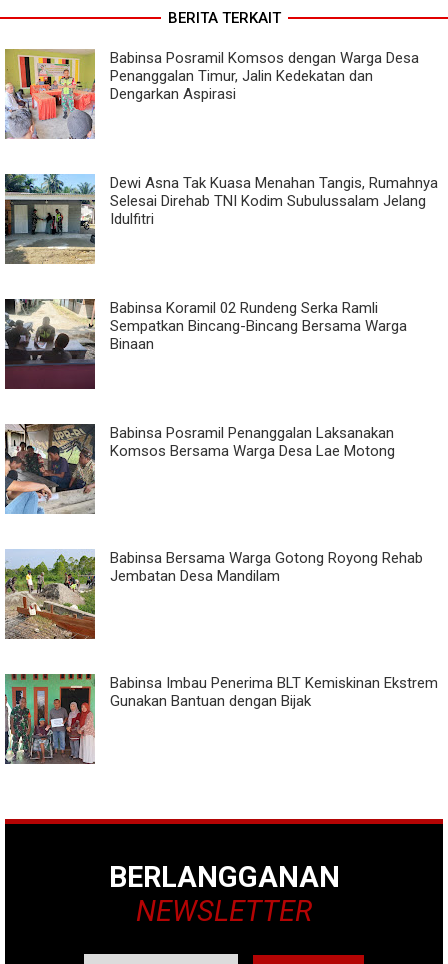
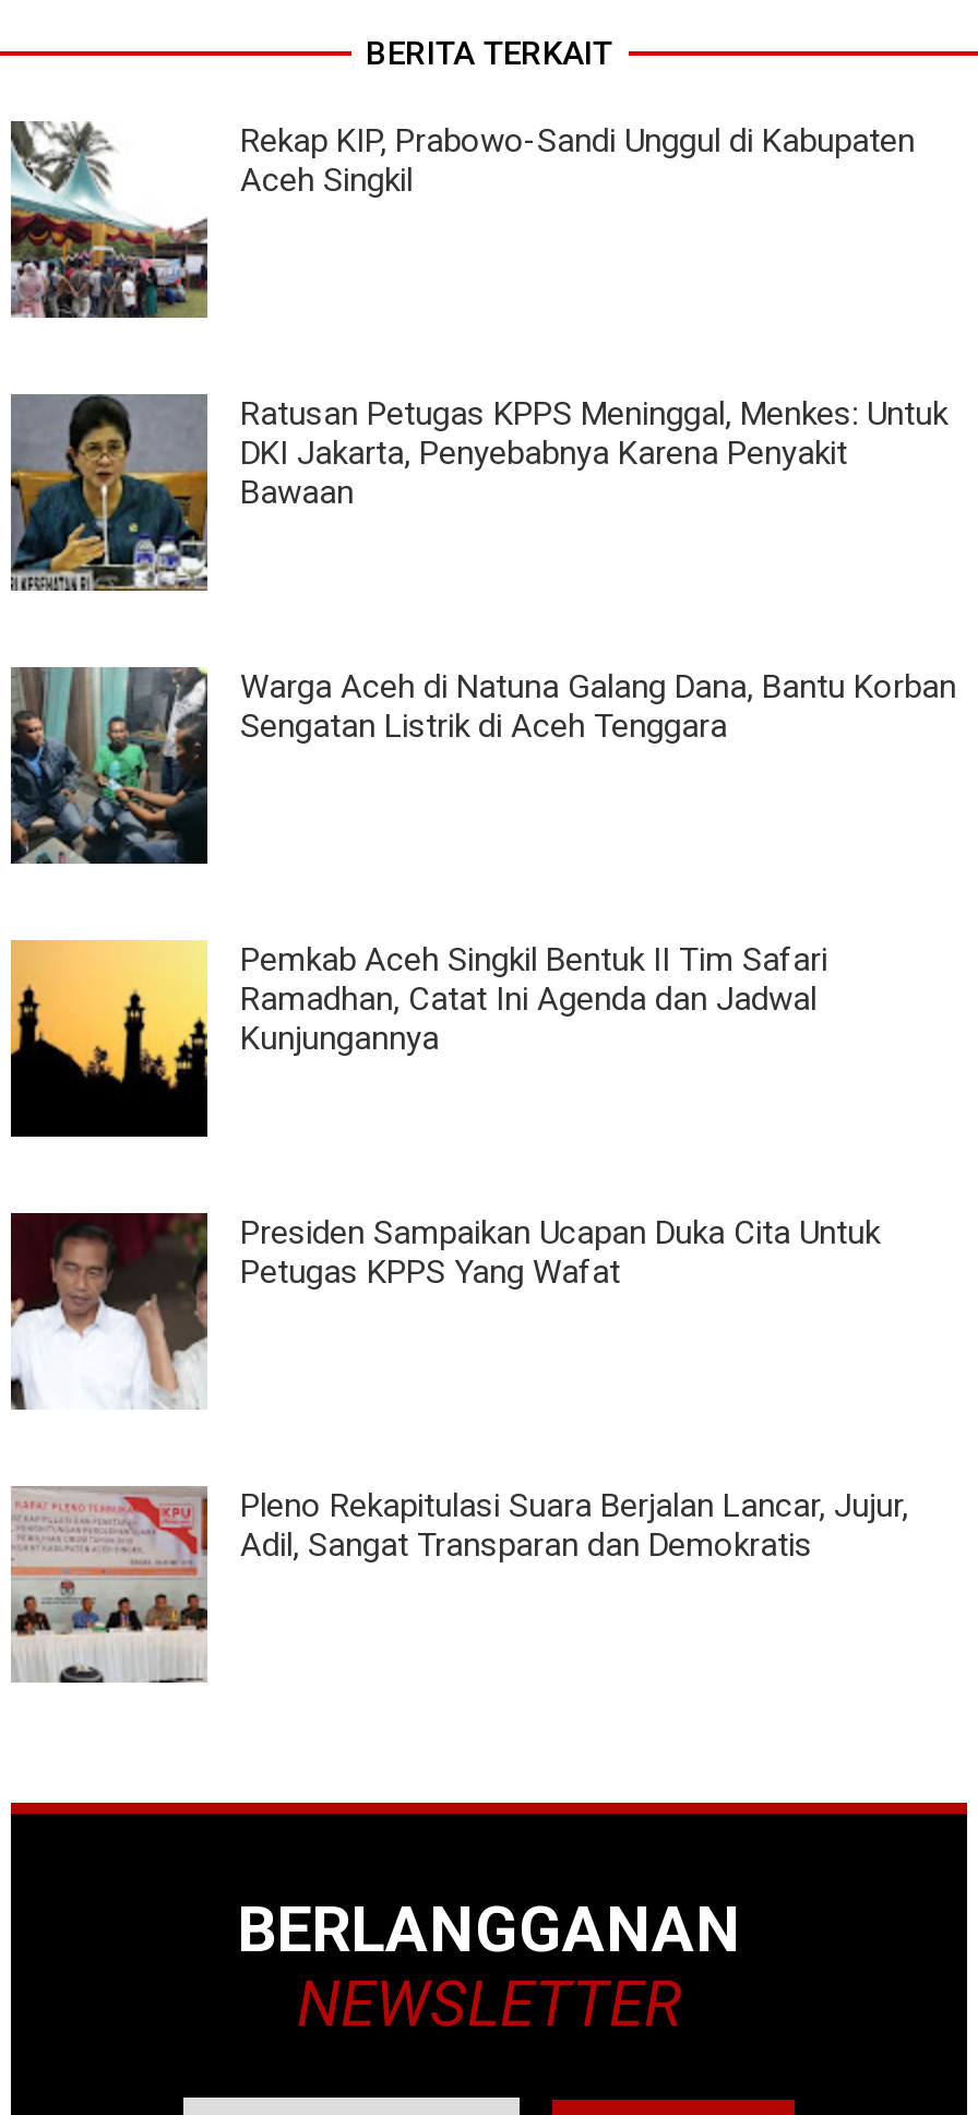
- [image]
- Babinsa Posramil Komsos dengan Warga Desa
- Penanggalan Timur, Jalin Kedekatan dan
- Dengarkan Aspirasi
+ [image]
+ Rekap KIP, Prabowo-Sandi Unggul di Kabupaten
+ Aceh Singkil

- [image]
- Dewi Asna Tak Kuasa Menahan Tangis, Rumahnya
- Selesai Direhab TNI Kodim Subulussalam Jelang
- Idulfitri
+ [image]
+ Ratusan Petugas KPPS Meninggal, Menkes: Untuk
+ DKI Jakarta, Penyebabnya Karena Penyakit
+ Bawaan

- [image]
- Babinsa Koramil 02 Rundeng Serka Ramli
- Sempatkan Bincang-Bincang Bersama Warga
- Binaan
+ [image]
+ Warga Aceh di Natuna Galang Dana, Bantu Korban
+ Sengatan Listrik di Aceh Tenggara

- [image]
- Babinsa Posramil Penanggalan Laksanakan
- Komsos Bersama Warga Desa Lae Motong
+ [image]
+ Pemkab Aceh Singkil Bentuk II Tim Safari
+ Ramadhan, Catat Ini Agenda dan Jadwal
+ Kunjungannya

- [image]
- Babinsa Bersama Warga Gotong Royong Rehab
- Jembatan Desa Mandilam
+ [image]
+ Presiden Sampaikan Ucapan Duka Cita Untuk
+ Petugas KPPS Yang Wafat

- [image]
- Babinsa Imbau Penerima BLT Kemiskinan Ekstrem
- Gunakan Bantuan dengan Bijak
+ [image]
+ Pleno Rekapitulasi Suara Berjalan Lancar, Jujur,
+ Adil, Sangat Transparan dan Demokratis
